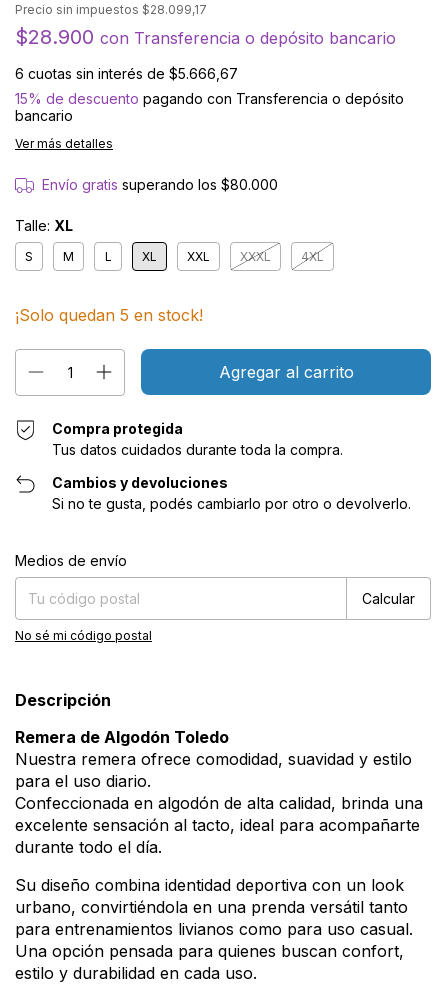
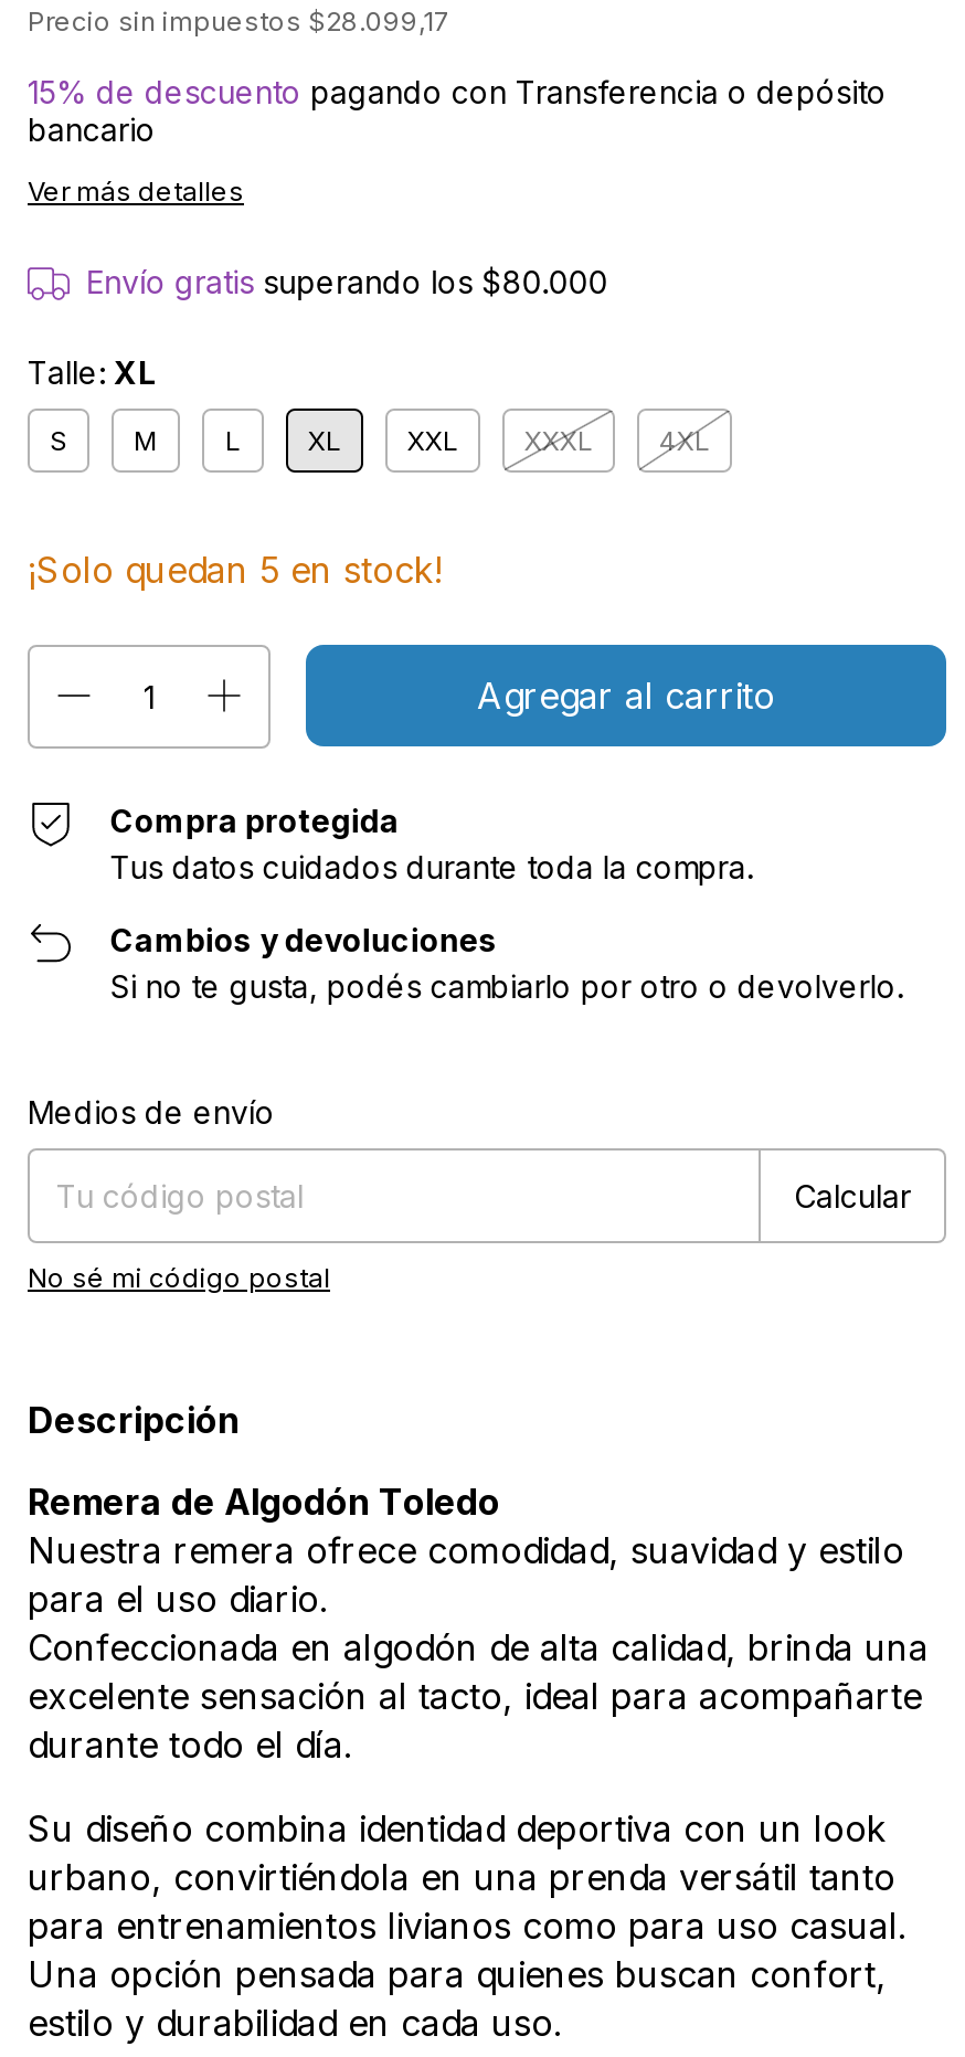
- $28.900 con Transferencia o depósito bancario
- 6 cuotas sin interés de $5.666,67
